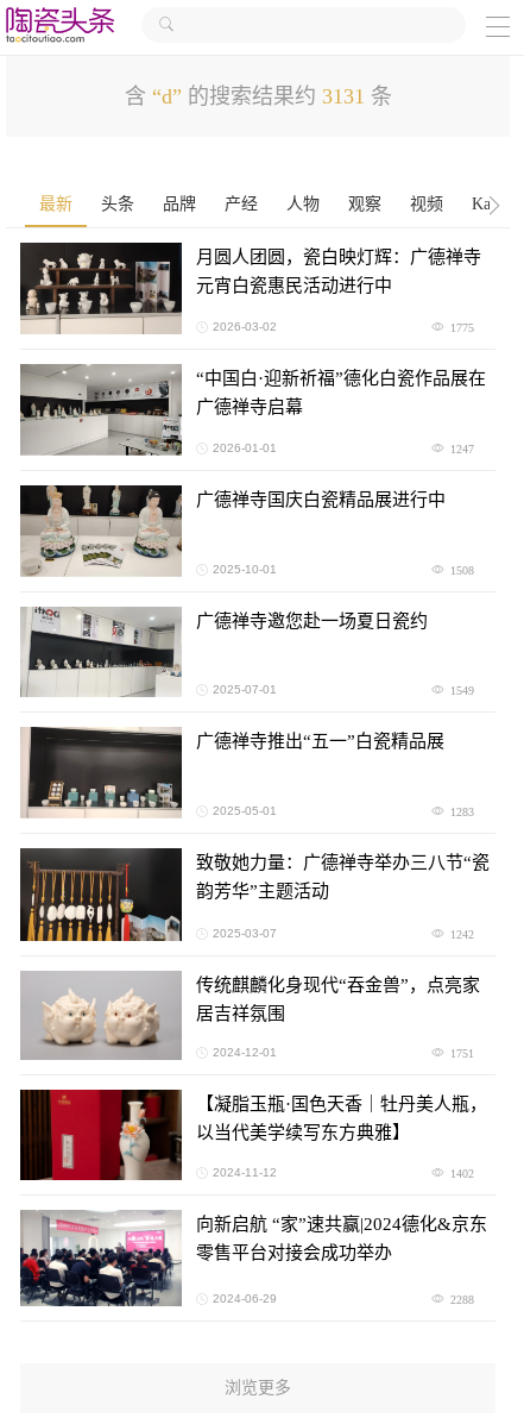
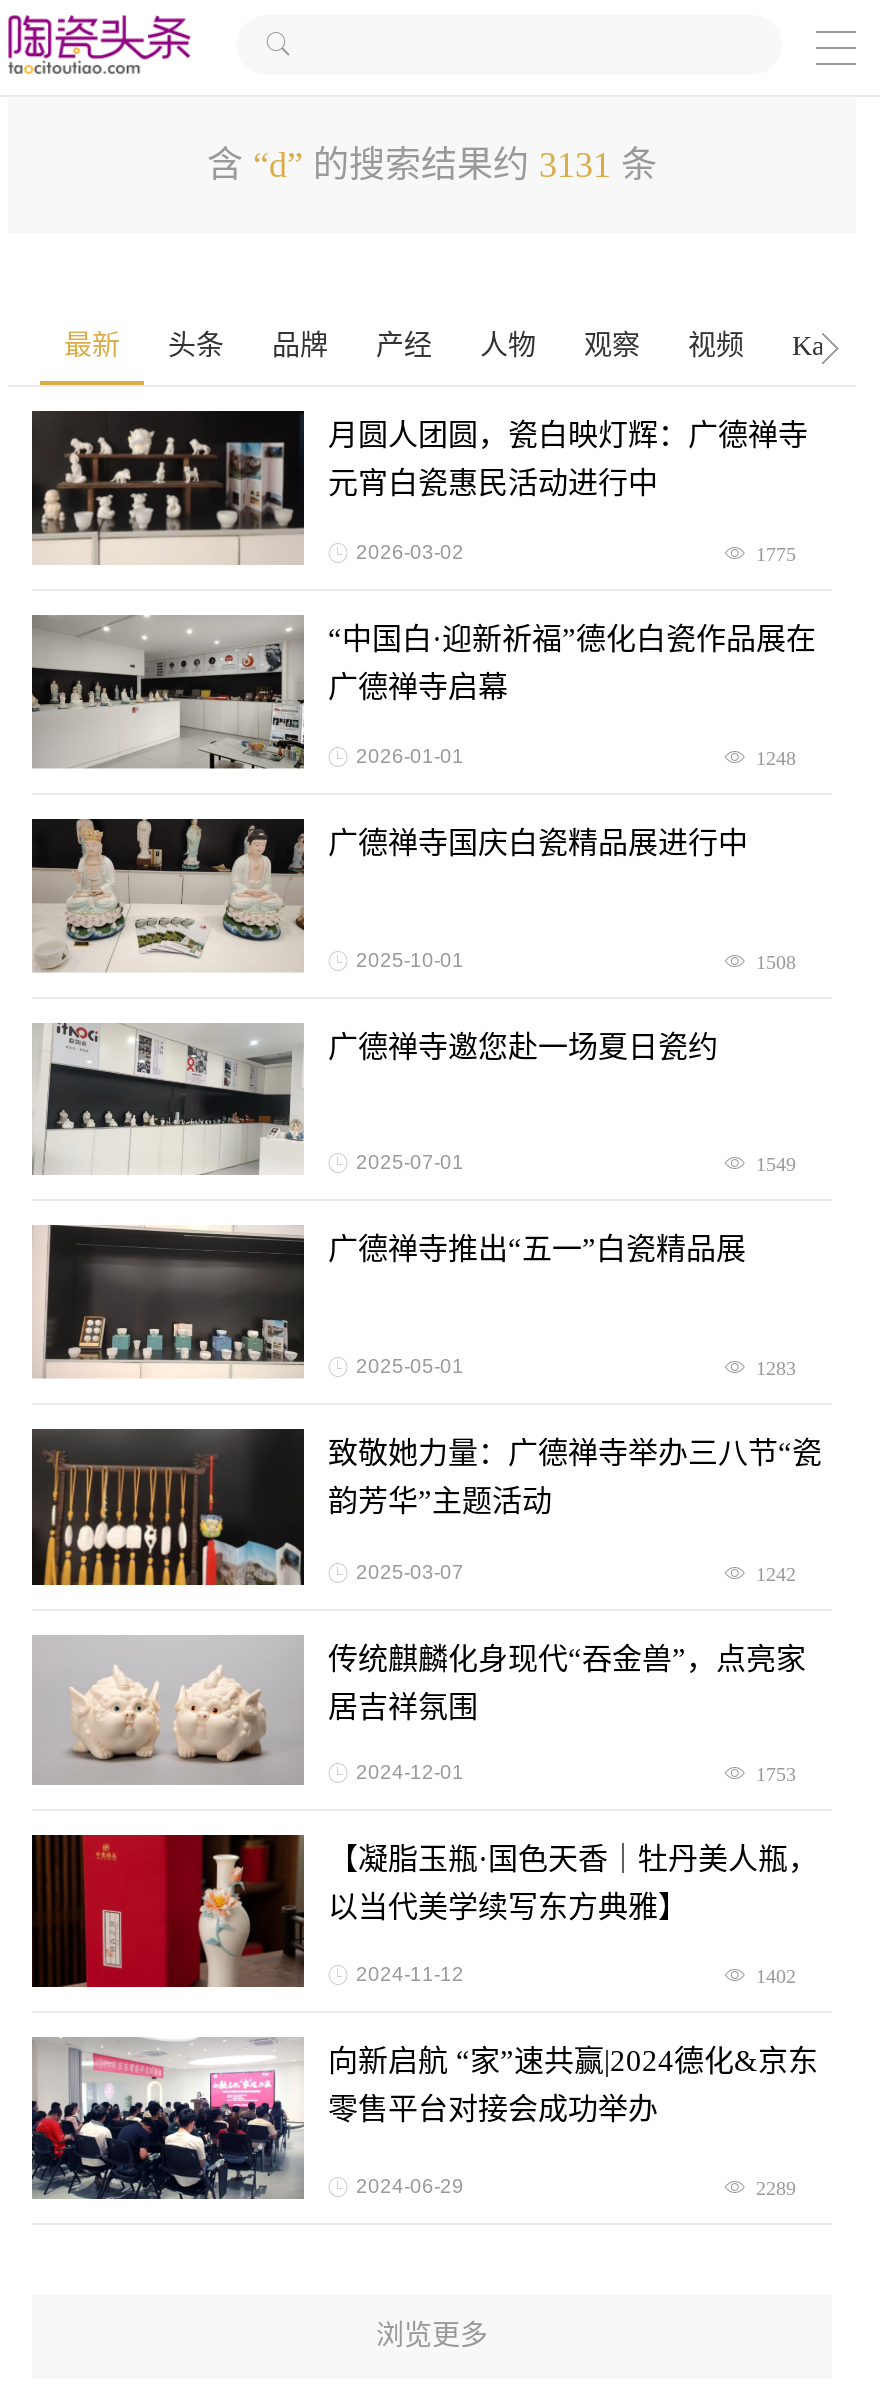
- 1247
+ 1248

- 1751
+ 1753

- 2288
+ 2289
